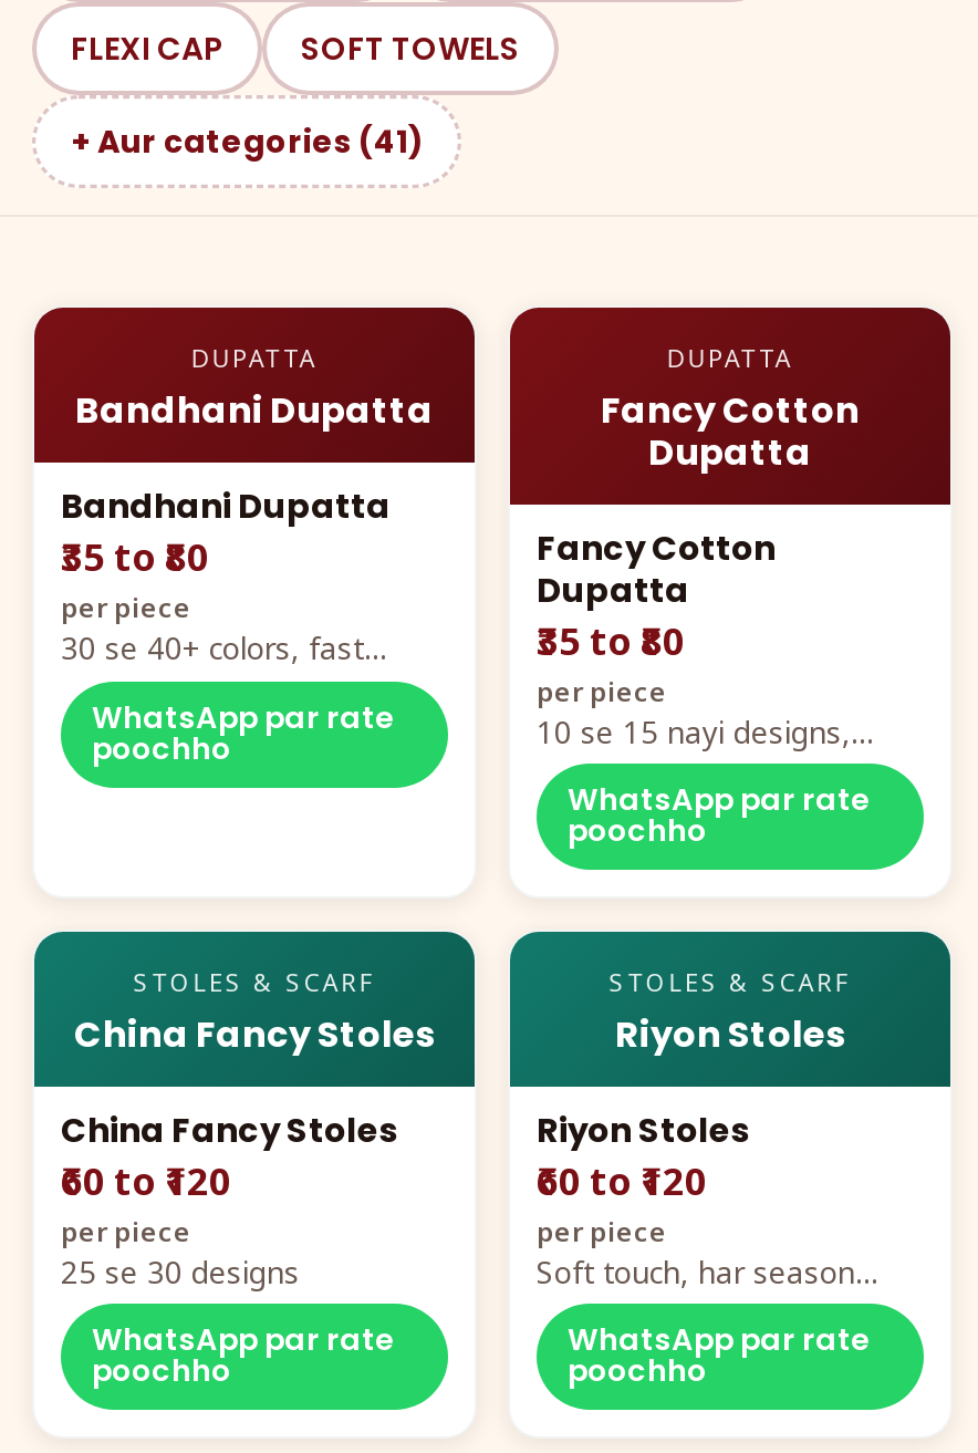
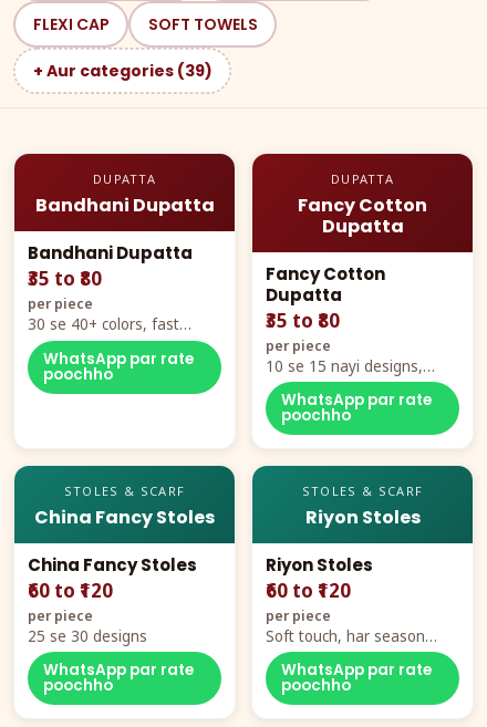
- + Aur categories (41)
+ + Aur categories (39)
